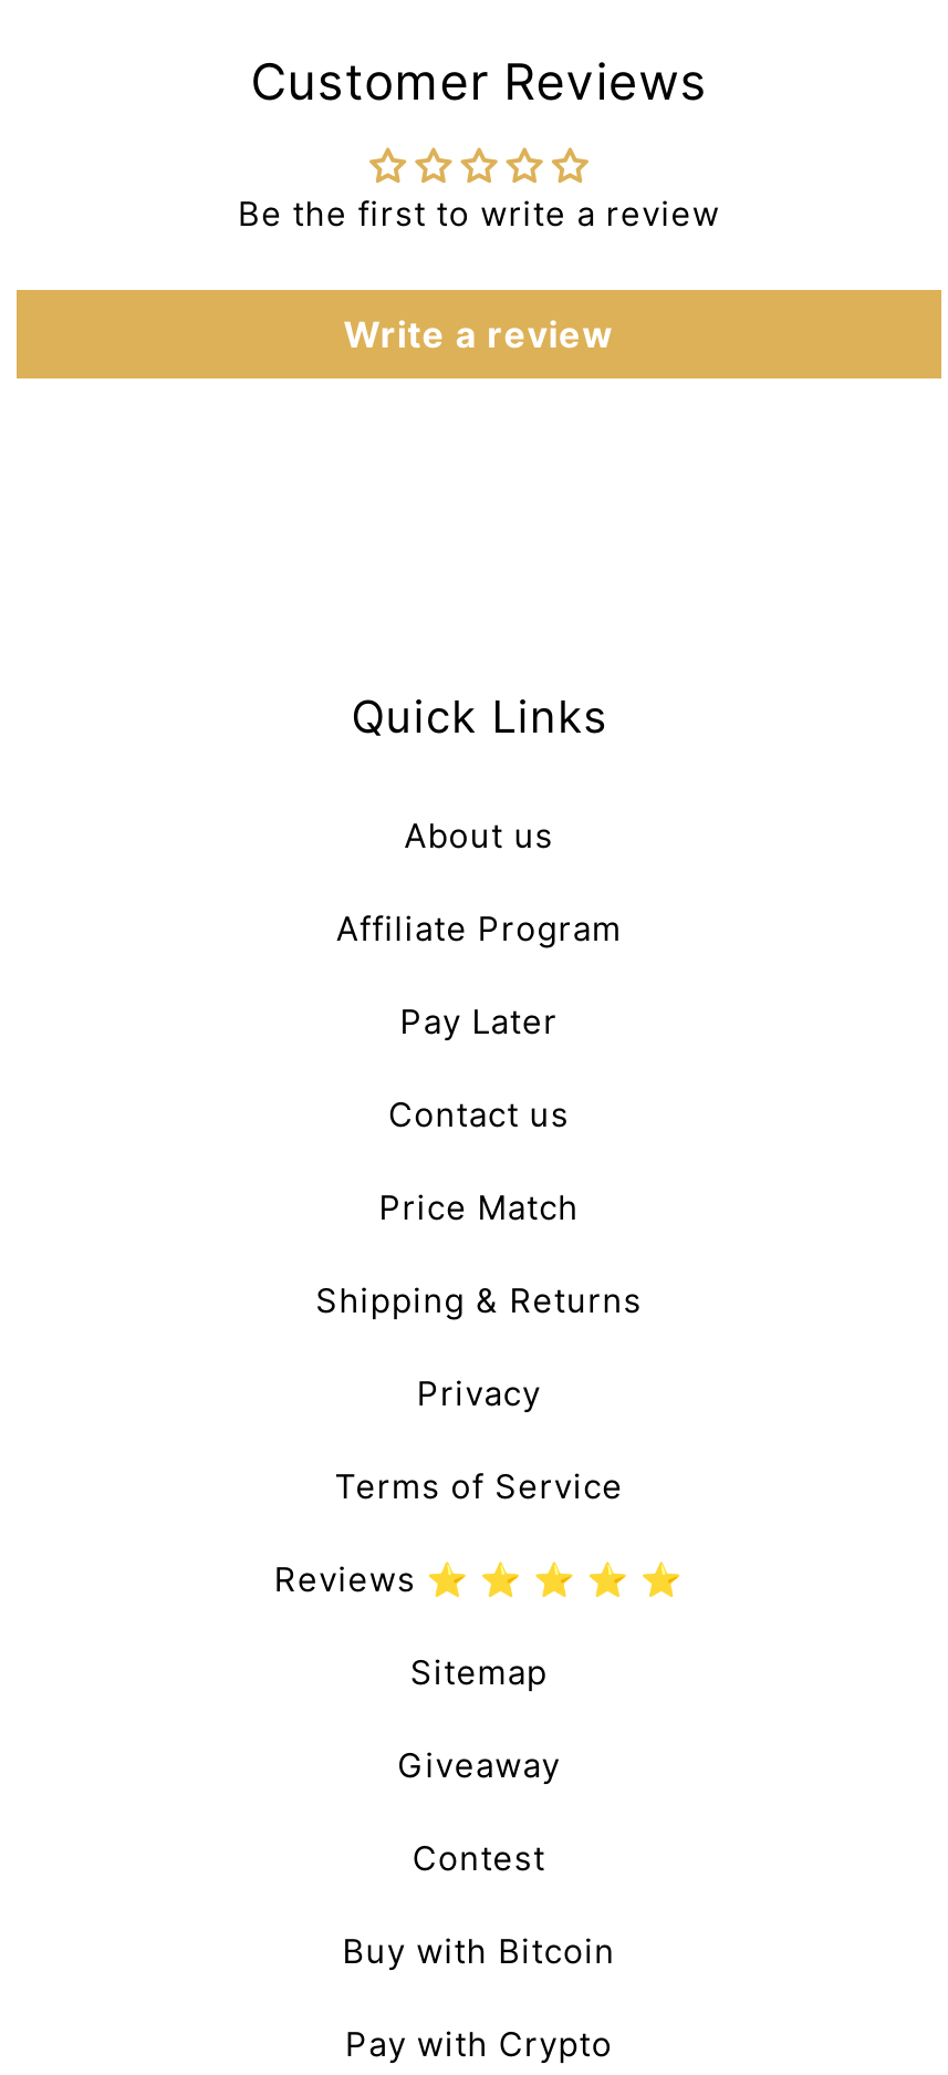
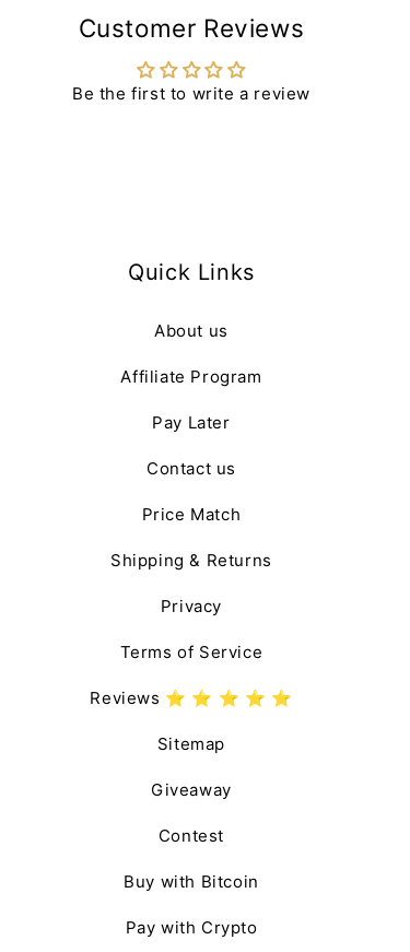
- Write a review
